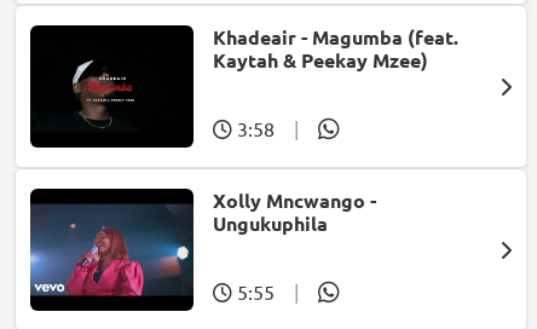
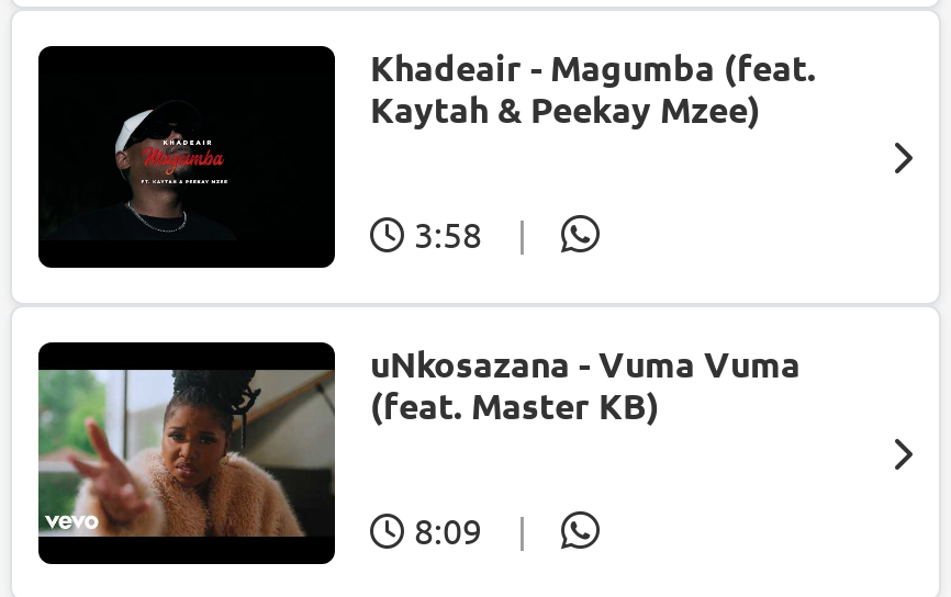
- [image]
- Xolly Mncwango -
- Ungukuphila
+ [image]
+ uNkosazana - Vuma Vuma
+ (feat. Master KB)

- 5:55
+ 8:09
